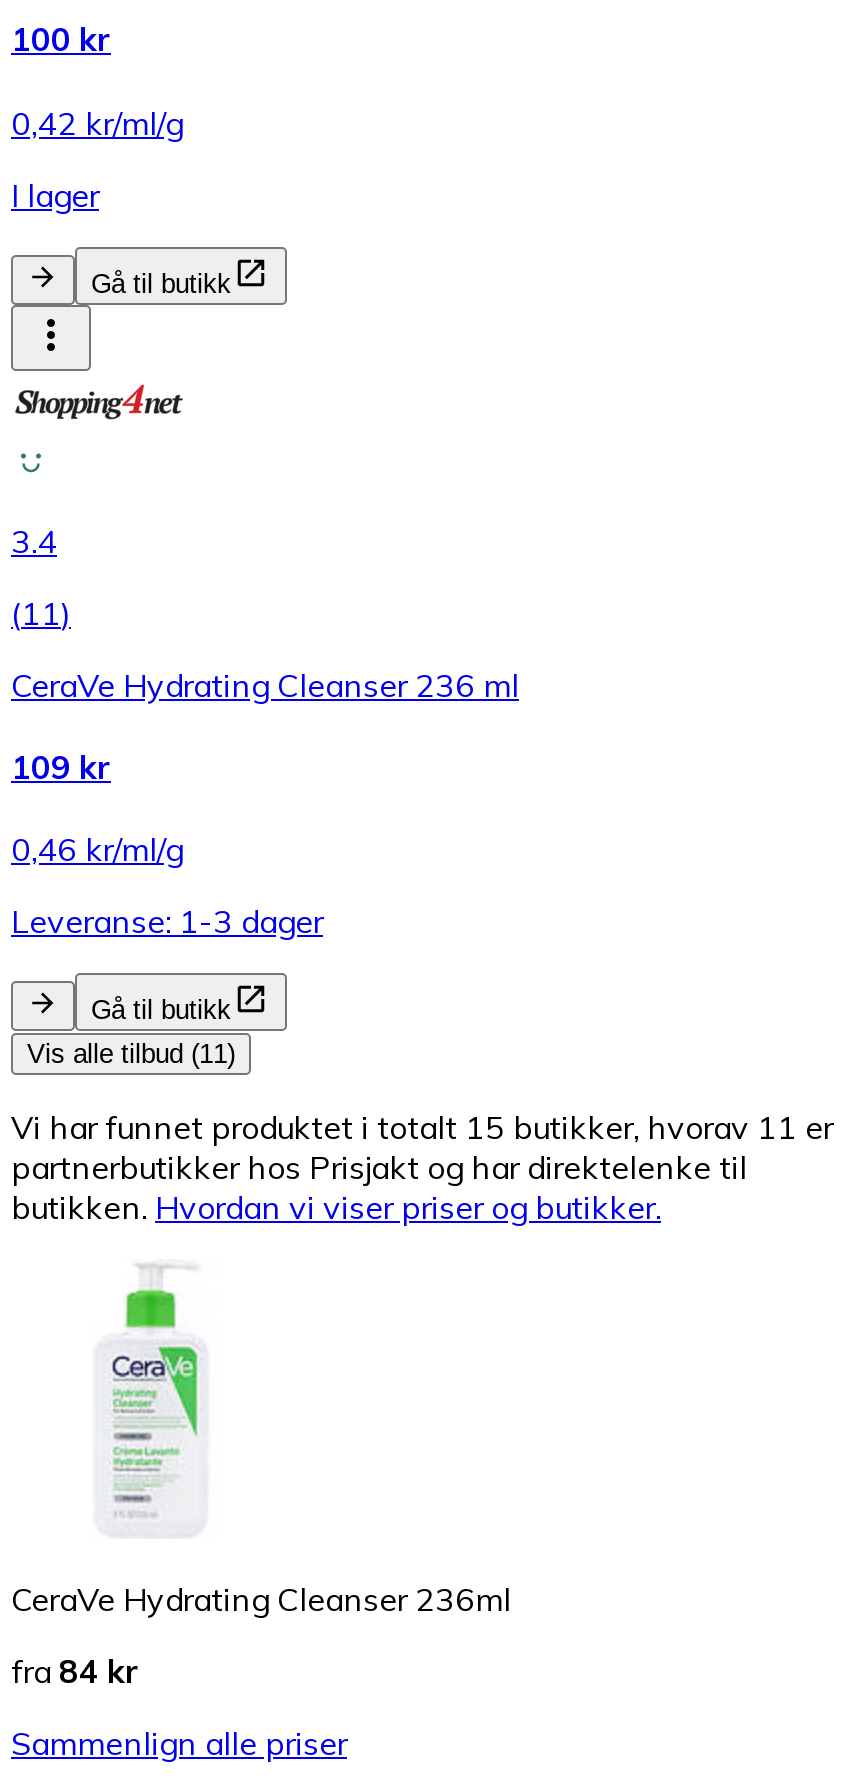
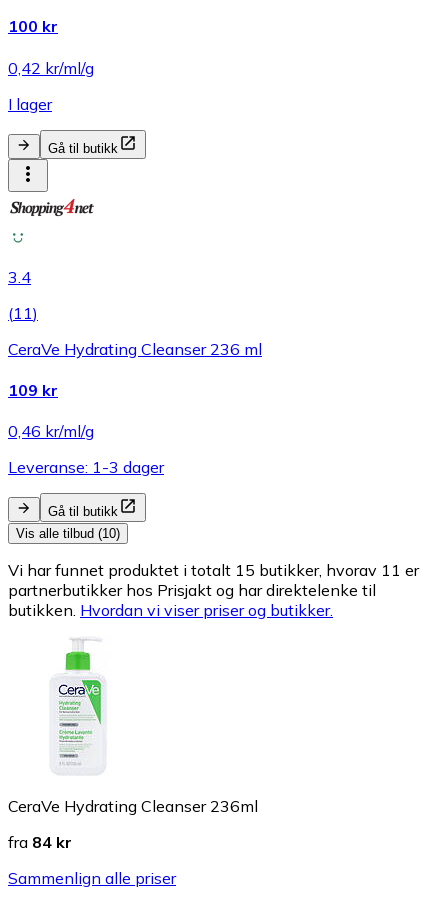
- Vis alle tilbud (11)
+ Vis alle tilbud (10)
